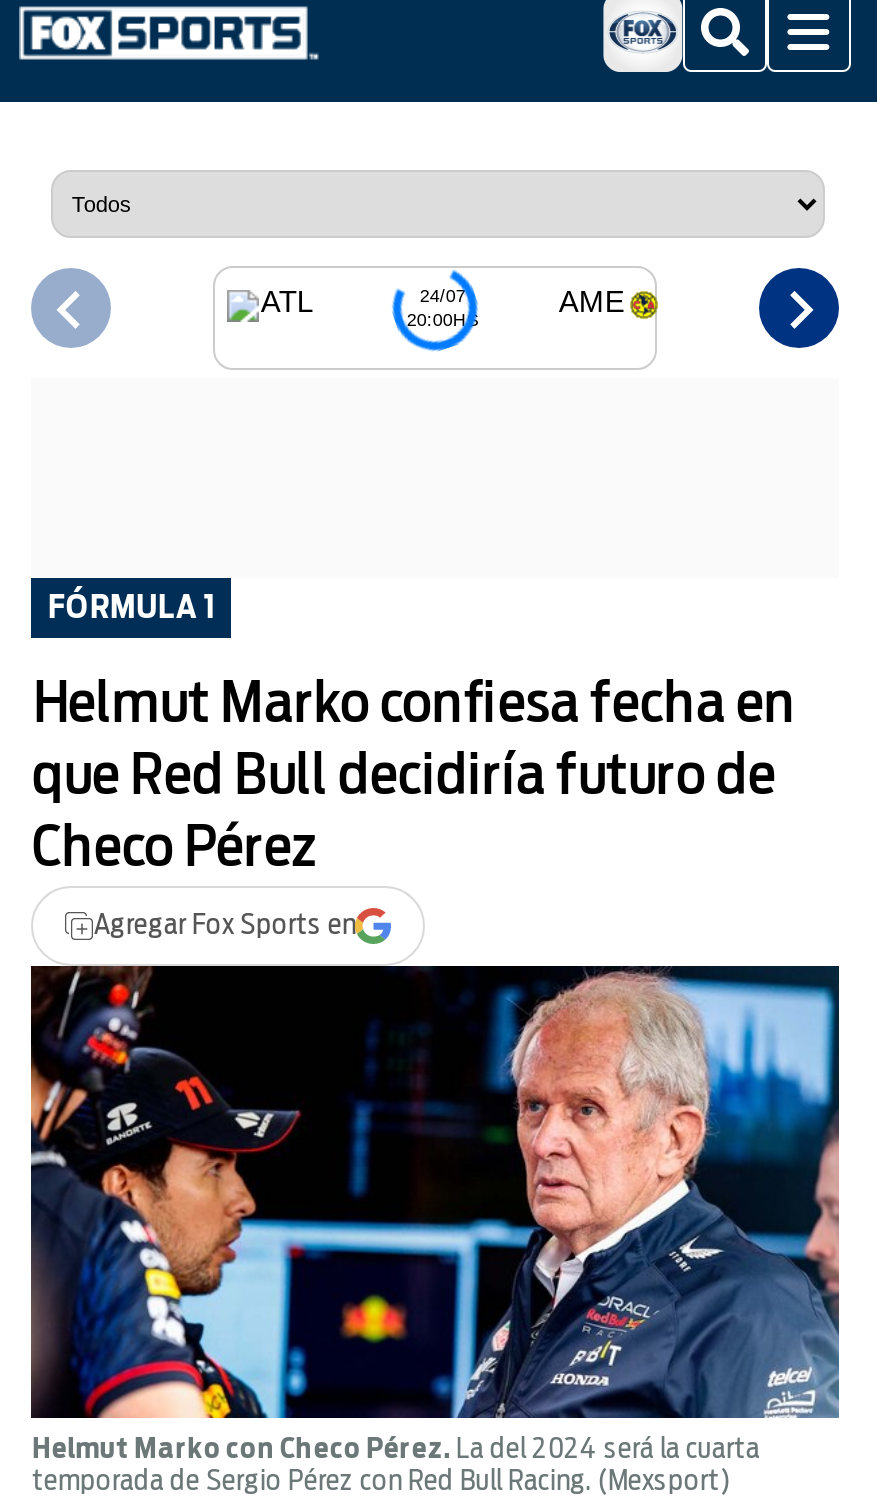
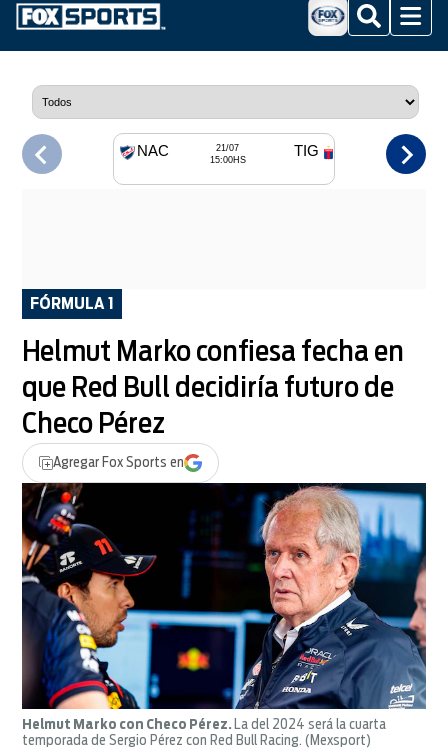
- ATL
- 24/07
- 20:00HS
+ NAC
+ 21/07
+ 15:00HS

- AME
+ TIG
